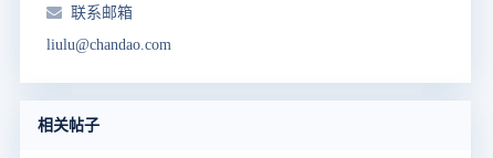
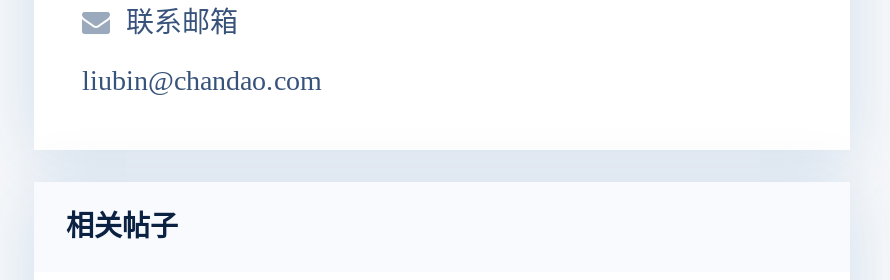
- liulu@chandao.com
+ liubin@chandao.com
